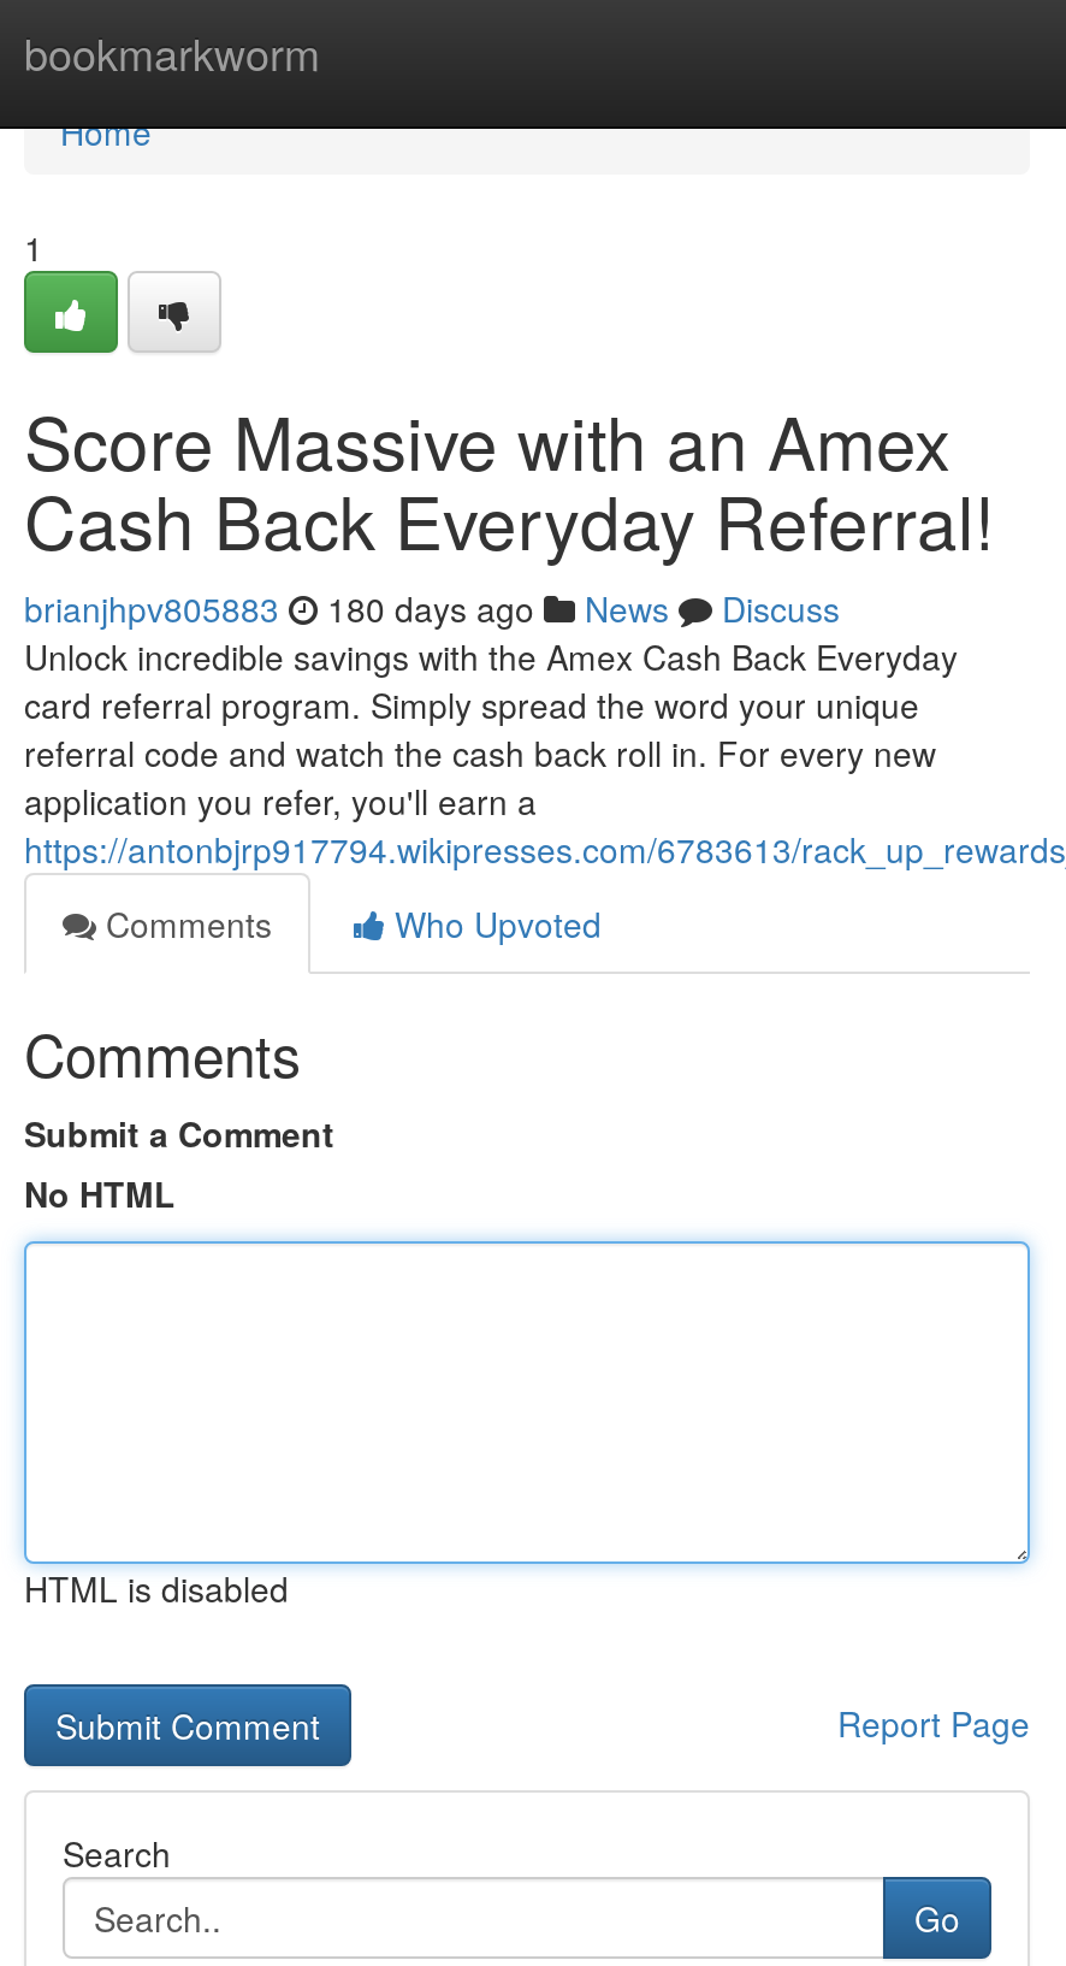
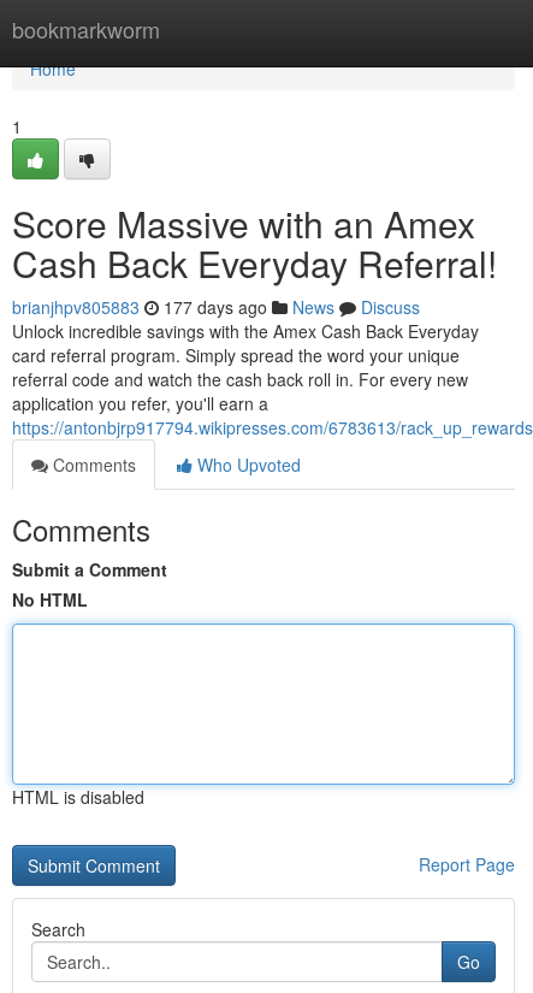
- brianjhpv805883 180 days ago News Discuss
+ brianjhpv805883 177 days ago News Discuss
